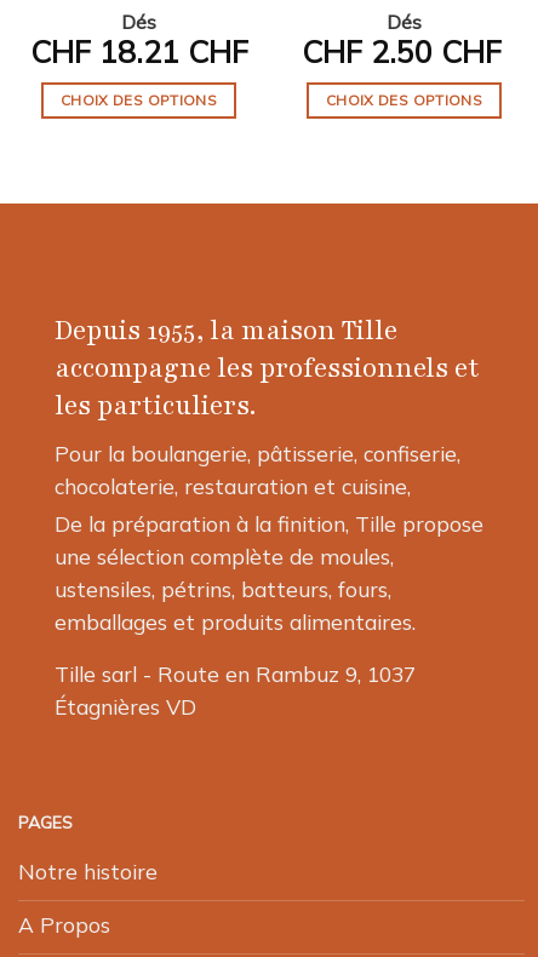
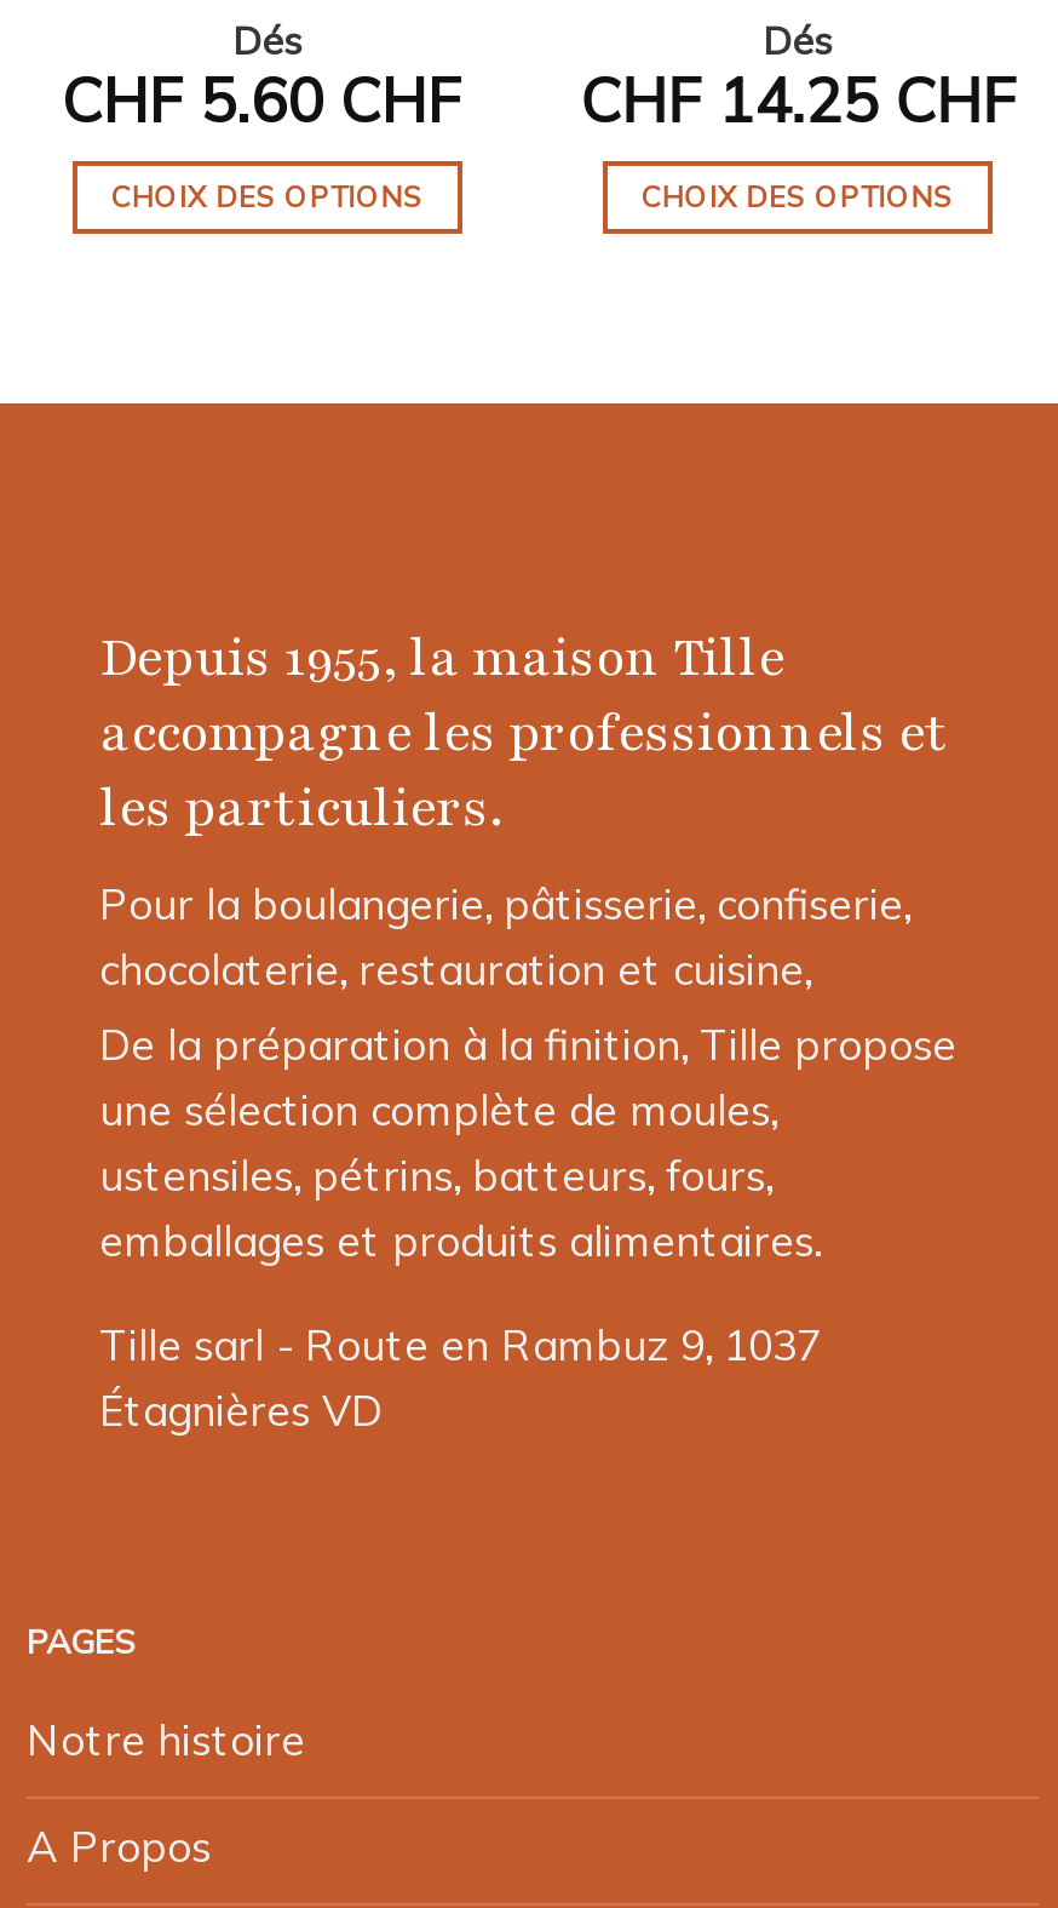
- CHF 18.21 CHF
+ CHF 5.60 CHF

- CHF 2.50 CHF
+ CHF 14.25 CHF
